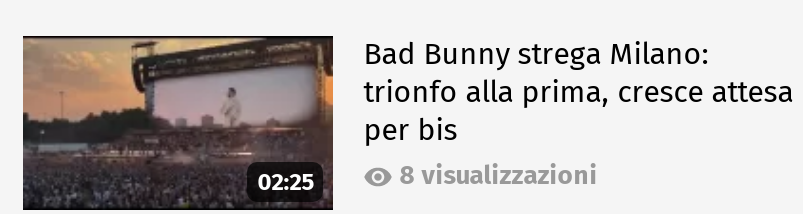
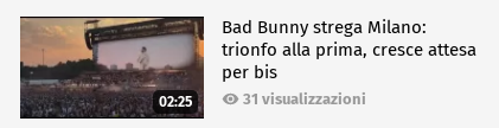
- 8 visualizzazioni
+ 31 visualizzazioni
